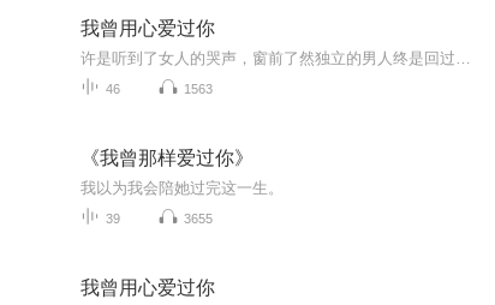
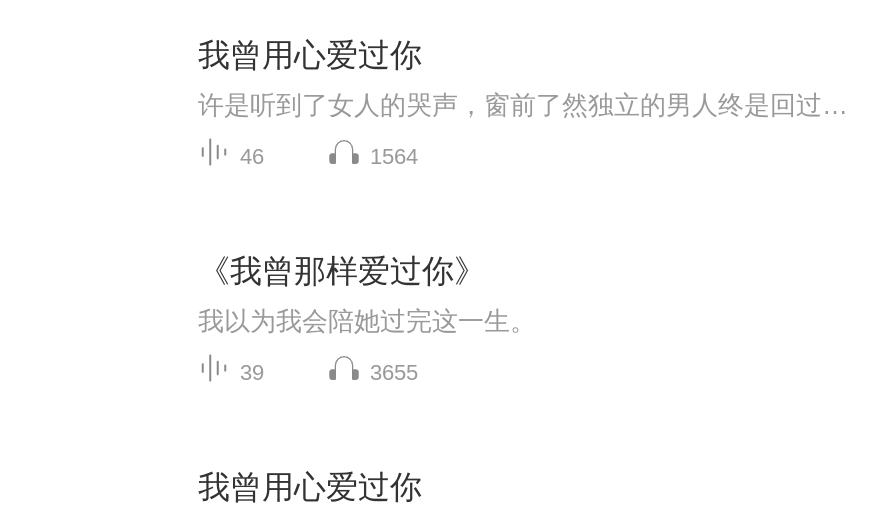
- 1563
+ 1564
